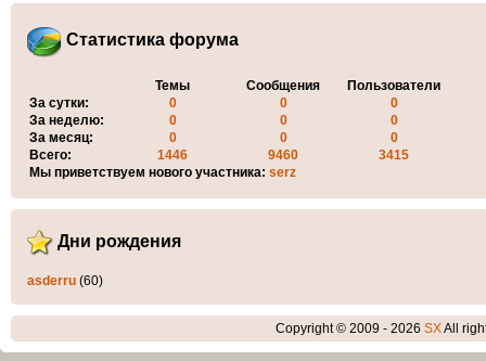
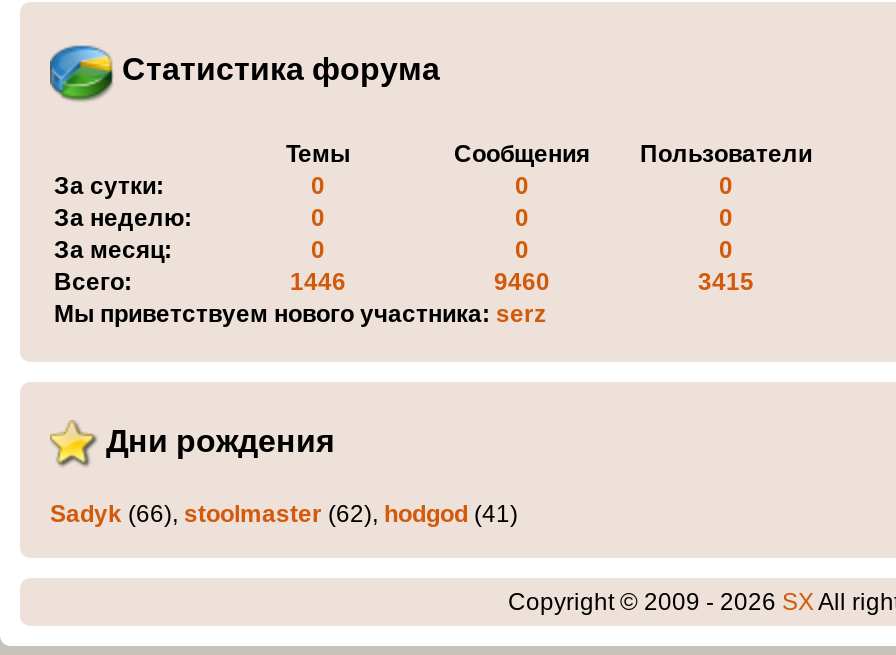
- asderru (60)
+ Sadyk (66), stoolmaster (62), hodgod (41)
